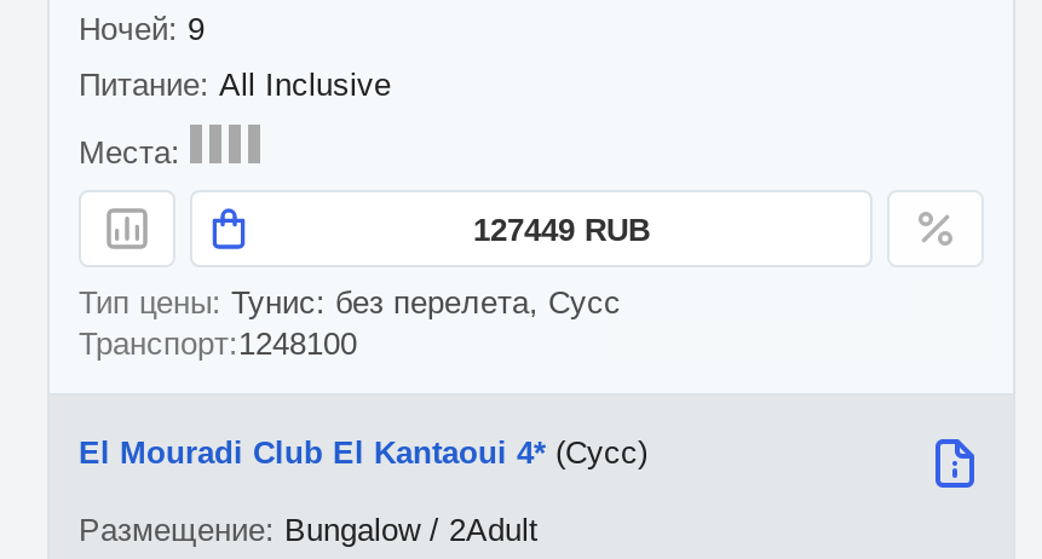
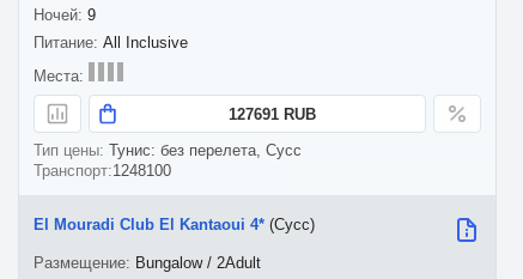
- 127449 RUB
+ 127691 RUB
